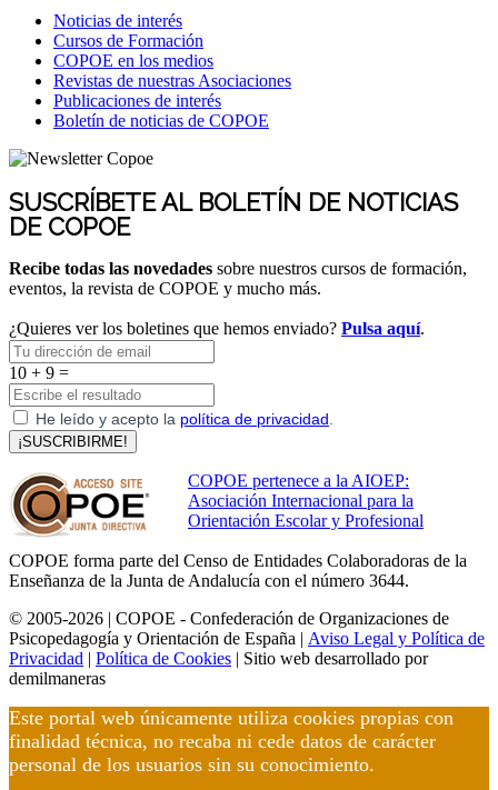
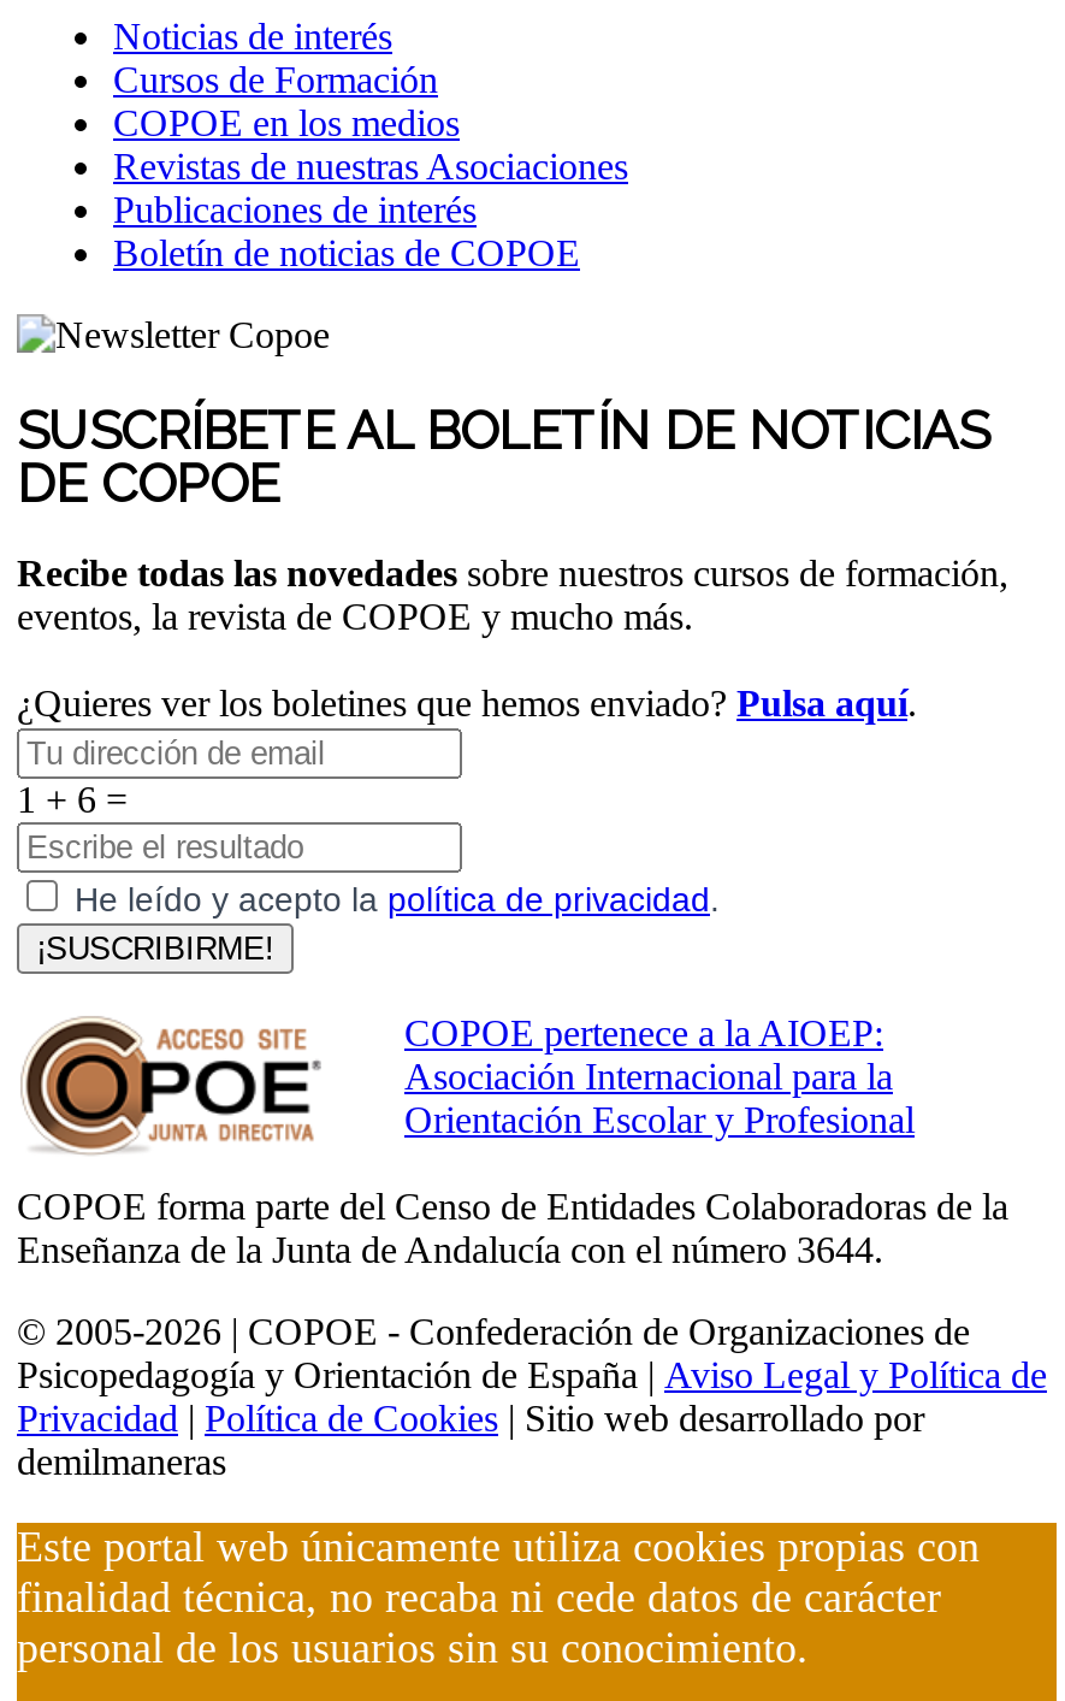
- 10 + 9 =
+ 1 + 6 =
